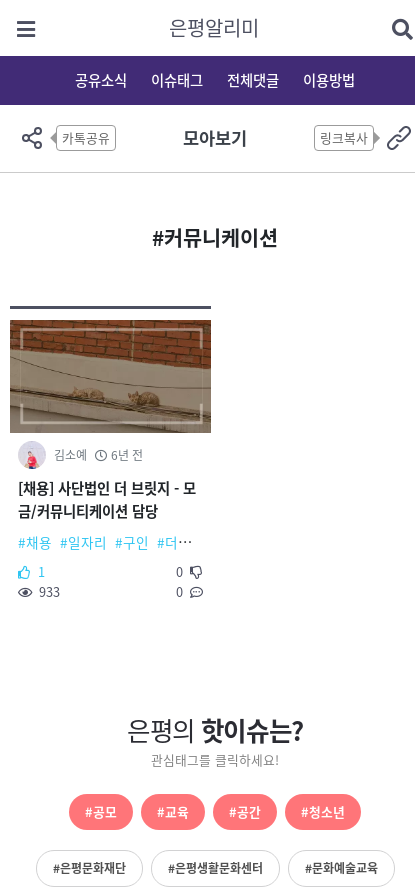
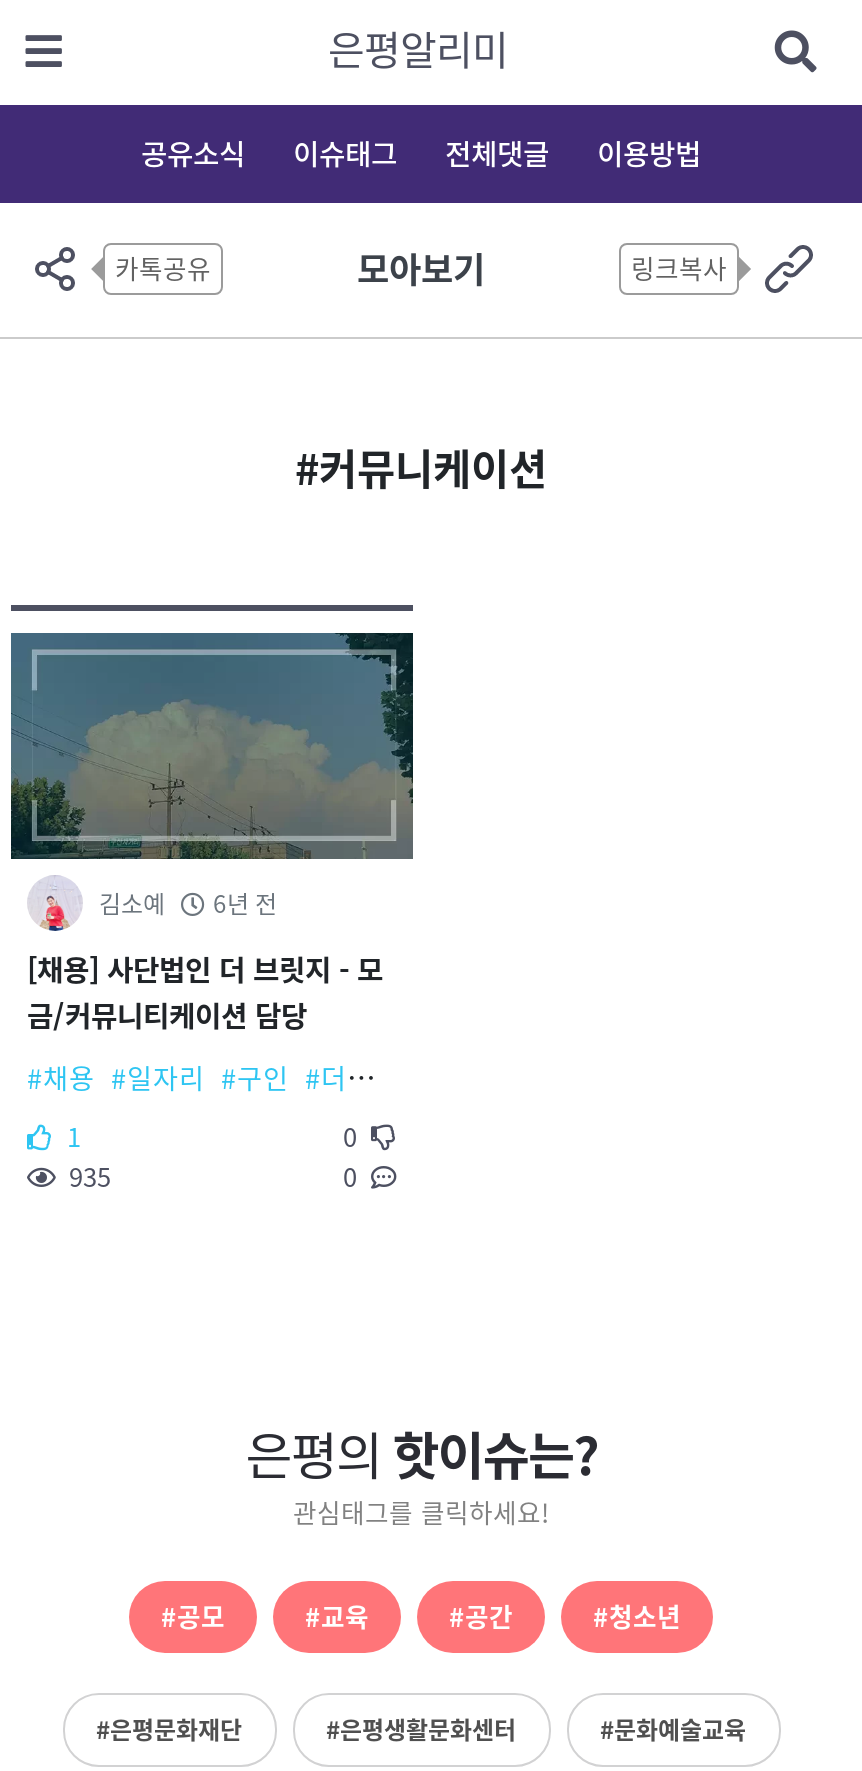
- [image]
+ [image]

- 933
+ 935
